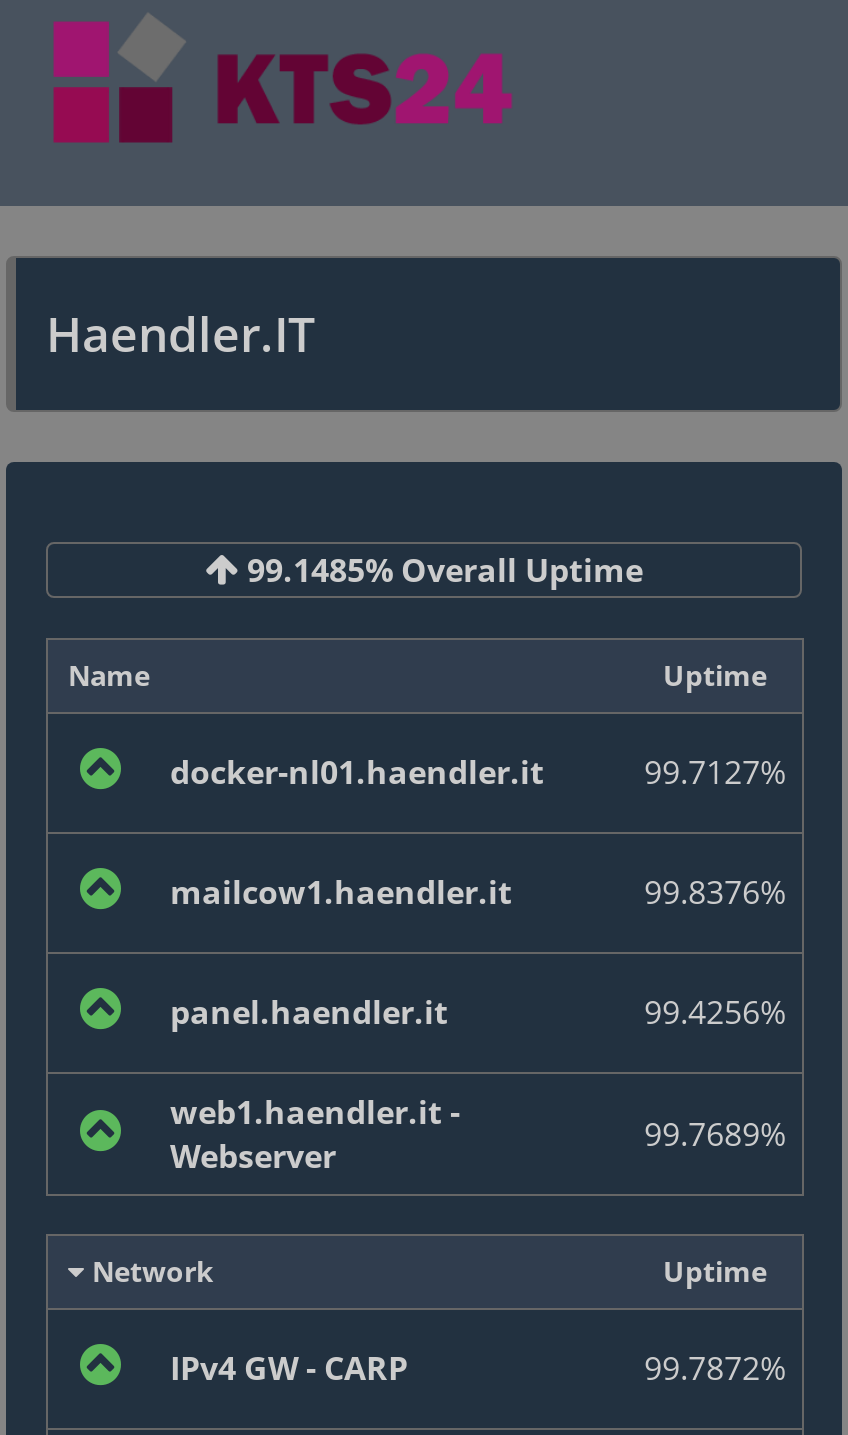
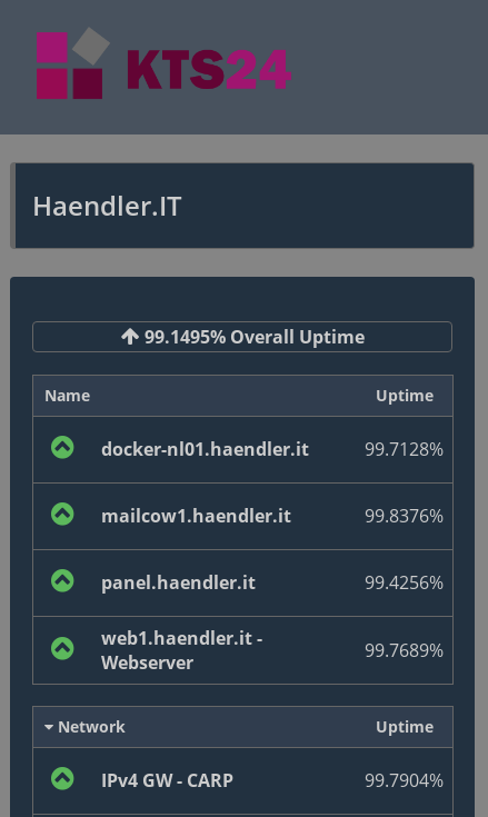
- 99.1485% Overall Uptime
+ 99.1495% Overall Uptime

- 99.7127%
+ 99.7128%

- 99.7872%
+ 99.7904%
